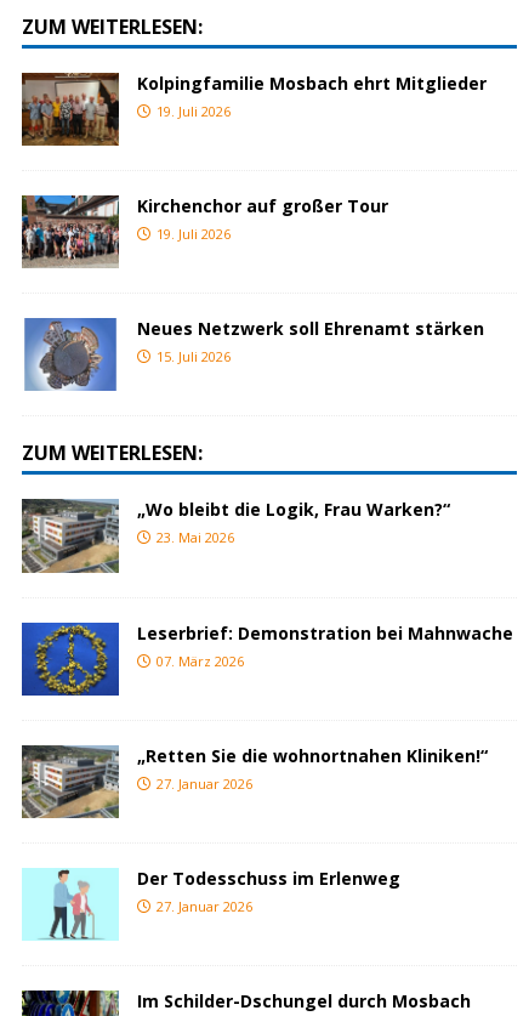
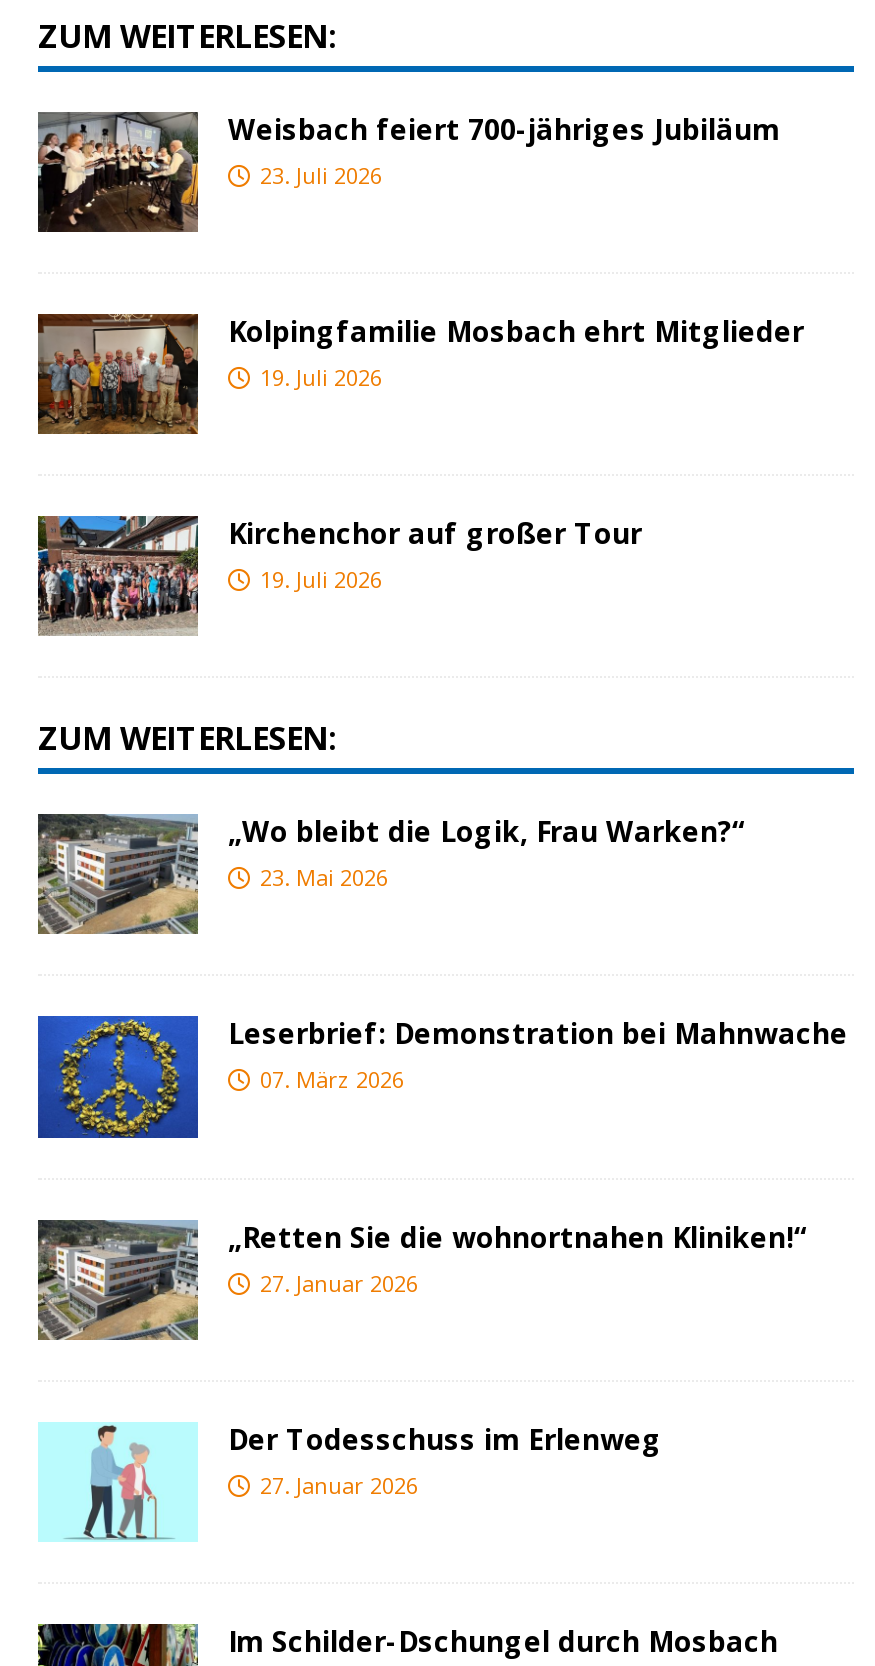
+ [image]
+ Weisbach feiert 700-jähriges Jubiläum
+ 23. Juli 2026

moved down: [image] | Kolpingfamilie Mosbach ehrt Mitglieder | 19. Juli 2026 | Kirchenchor auf großer Tour | 19. Juli 2026

- [image]
- Neues Netzwerk soll Ehrenamt stärken
- 15. Juli 2026
